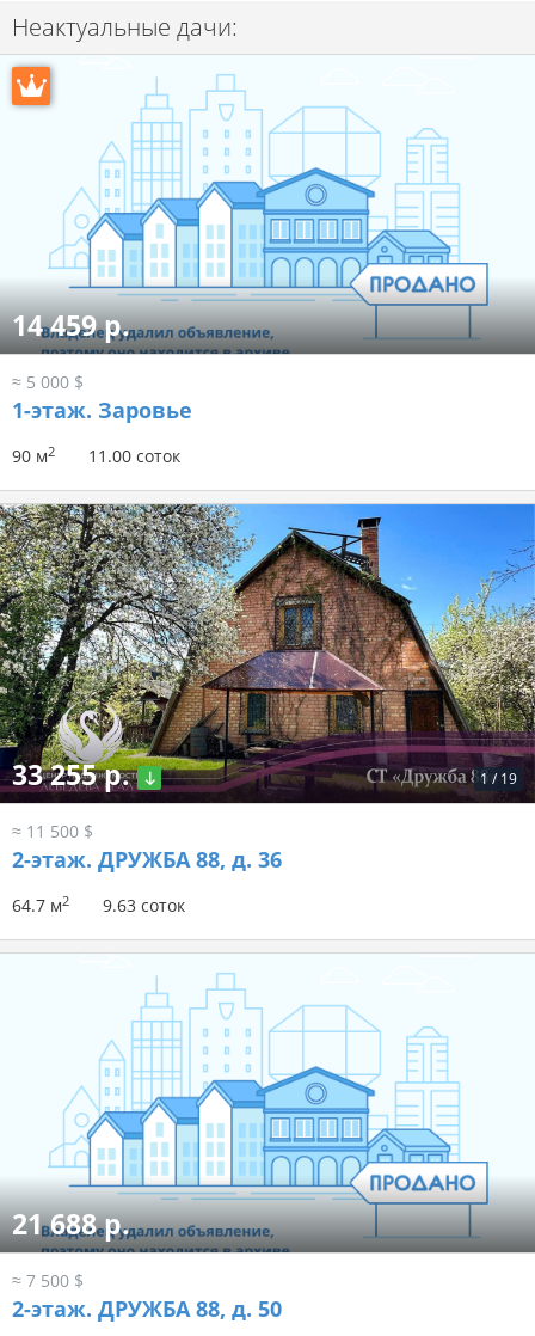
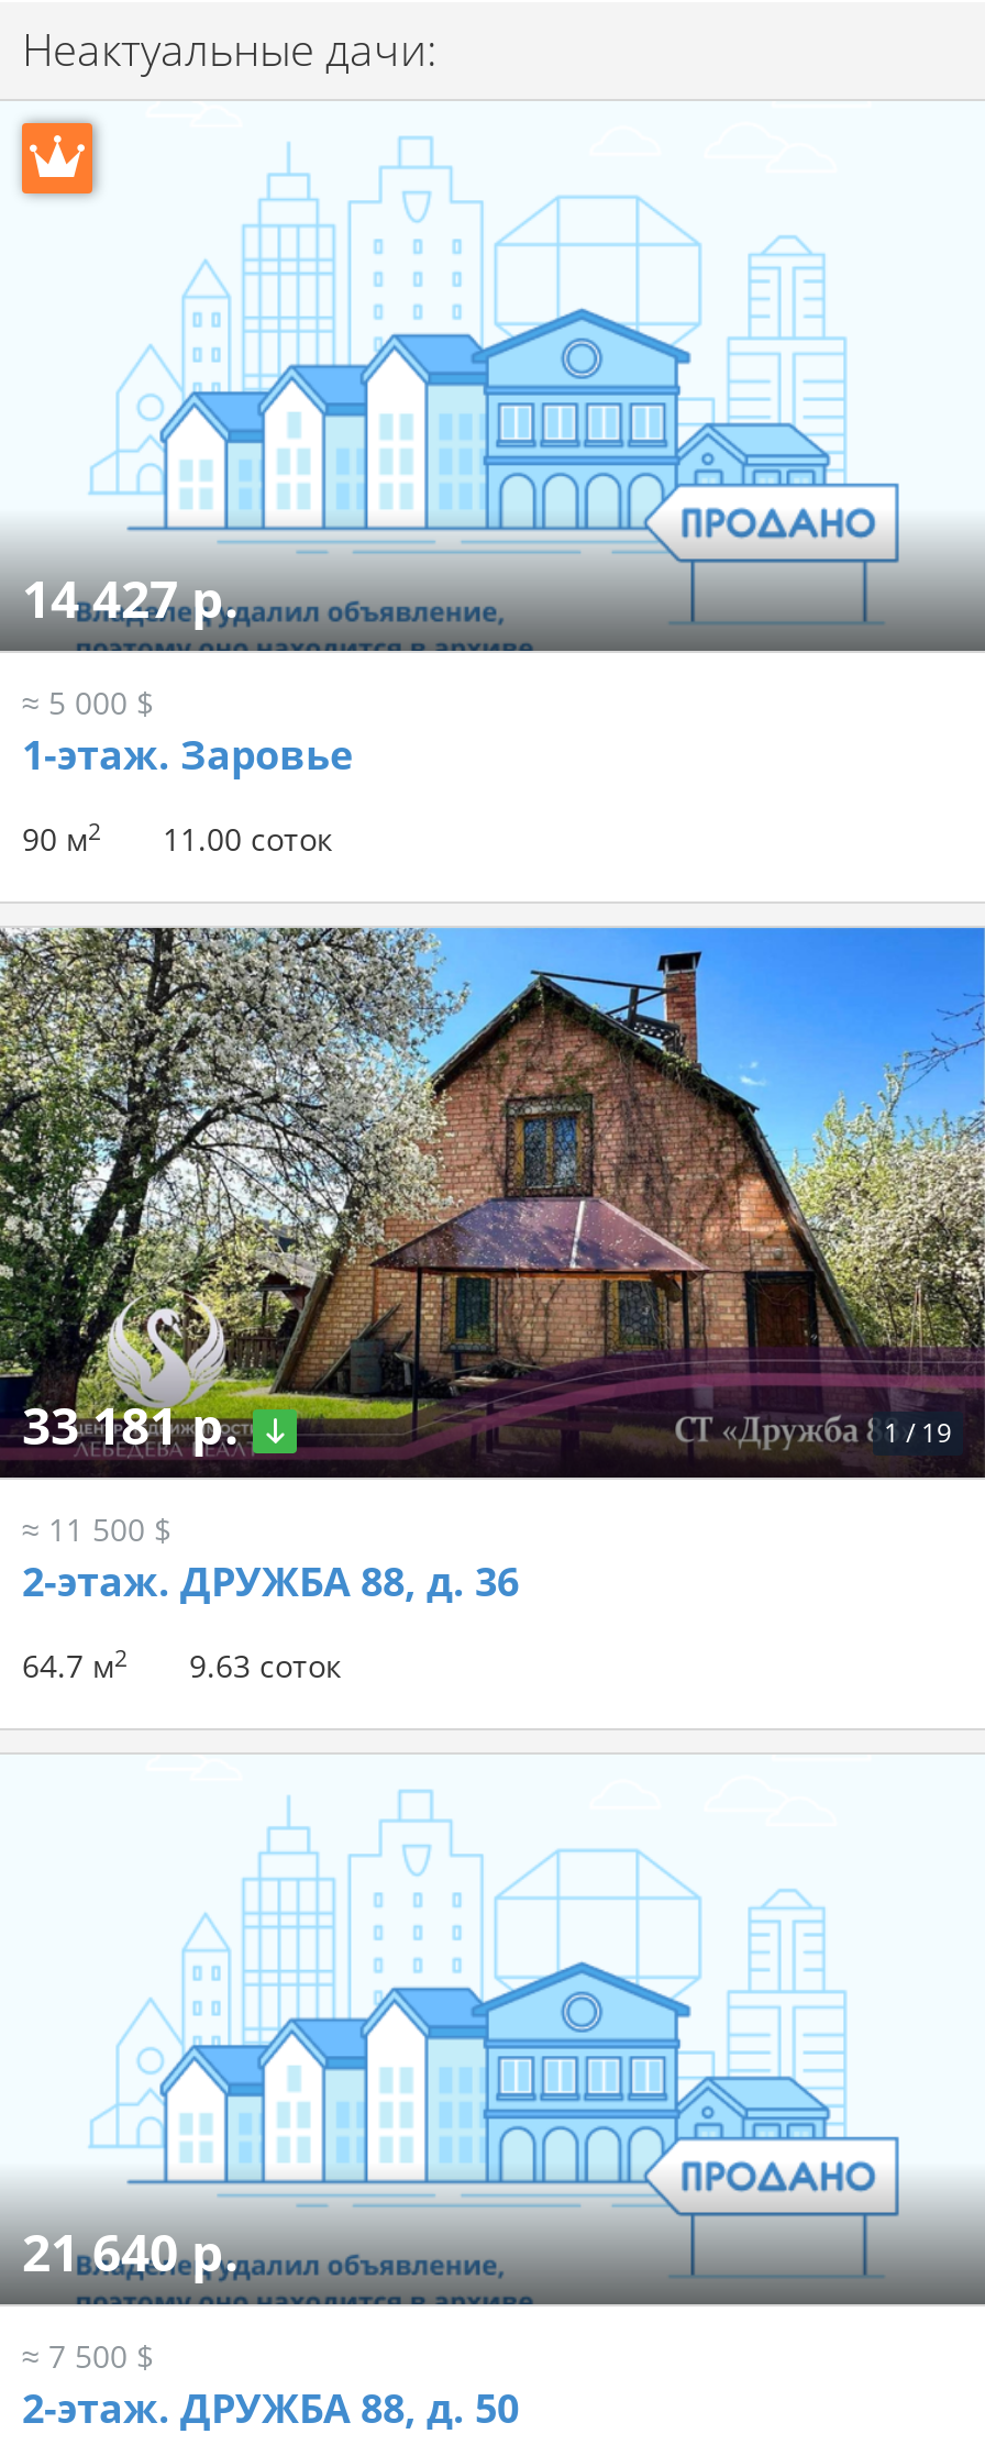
- 14 459 р.
+ 14 427 р.

- 33 255 р.
+ 33 181 р.

- 21 688 р.
+ 21 640 р.
